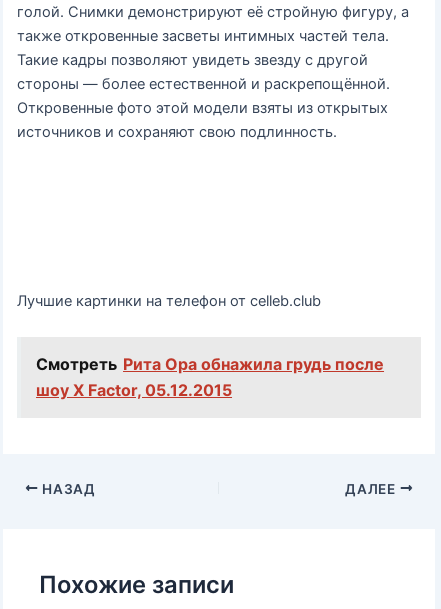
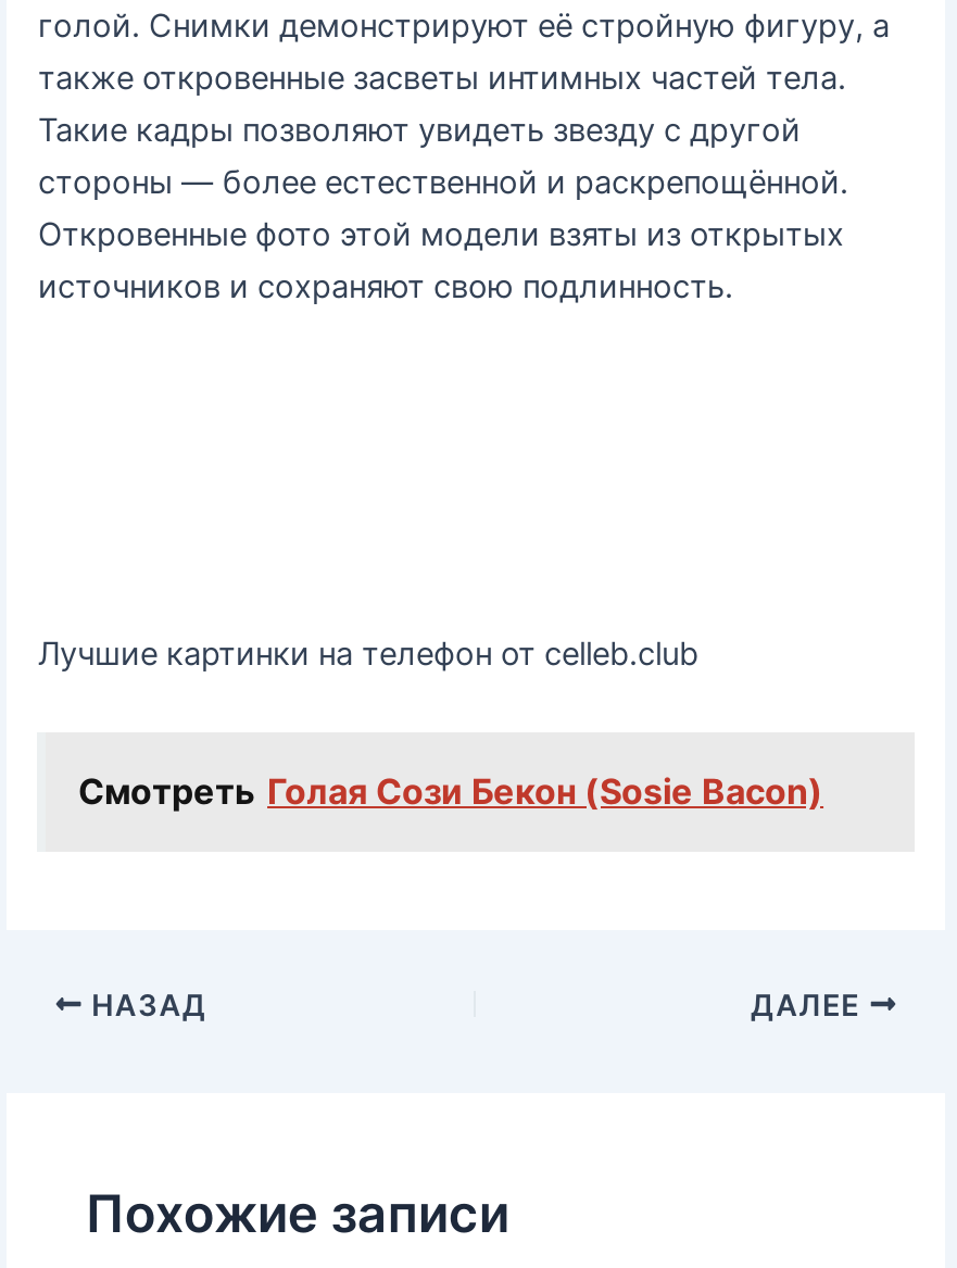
- Смотреть Рита Ора обнажила грудь после
- шоу X Factor, 05.12.2015
+ Смотреть Голая Сози Бекон (Sosie Bacon)
